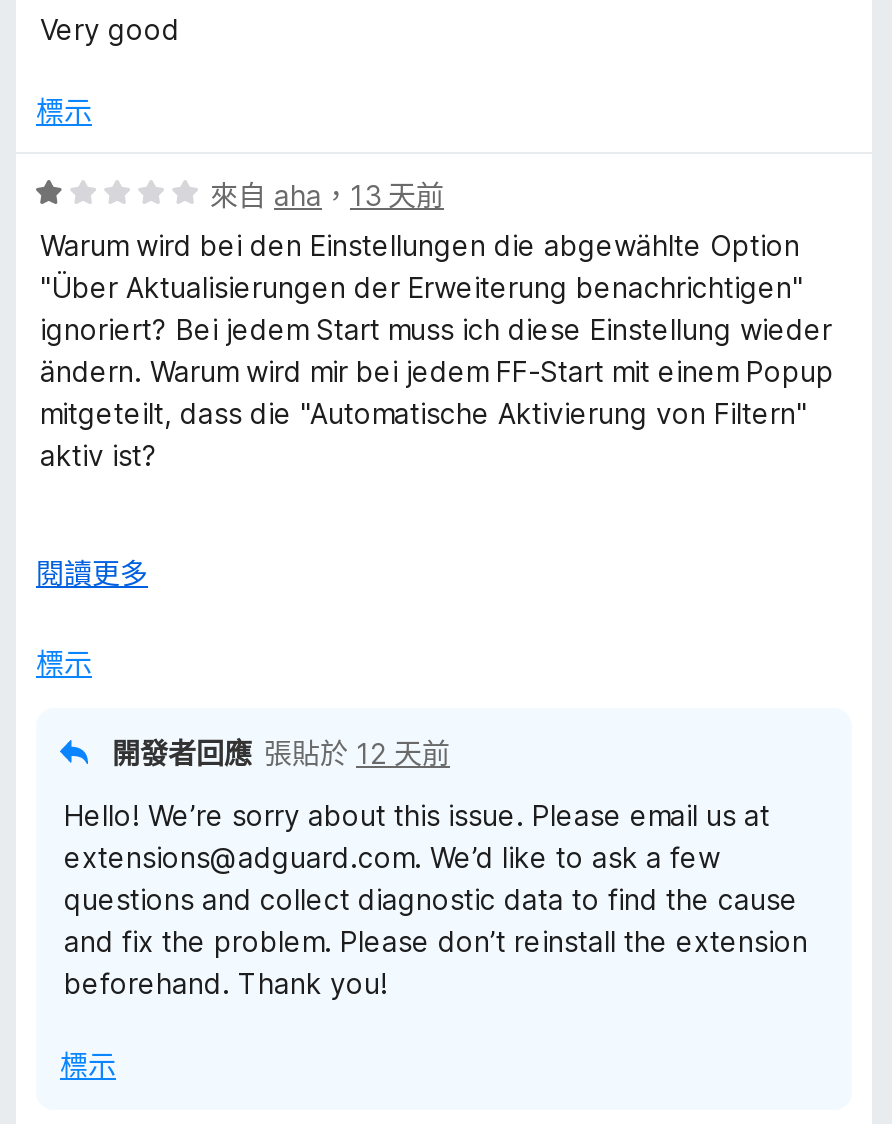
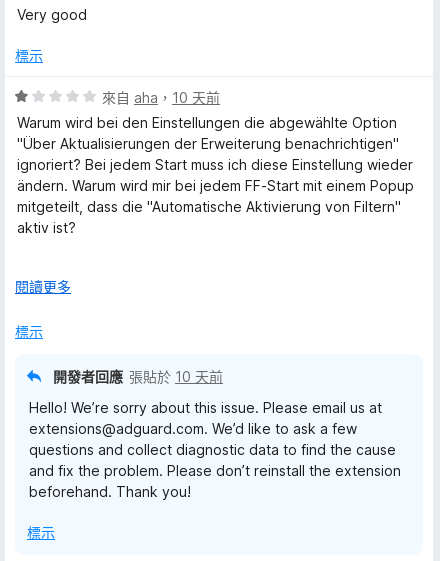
- 來自aha，13 天前
+ 來自aha，10 天前

- 開發者回應 張貼於12 天前
+ 開發者回應 張貼於10 天前
